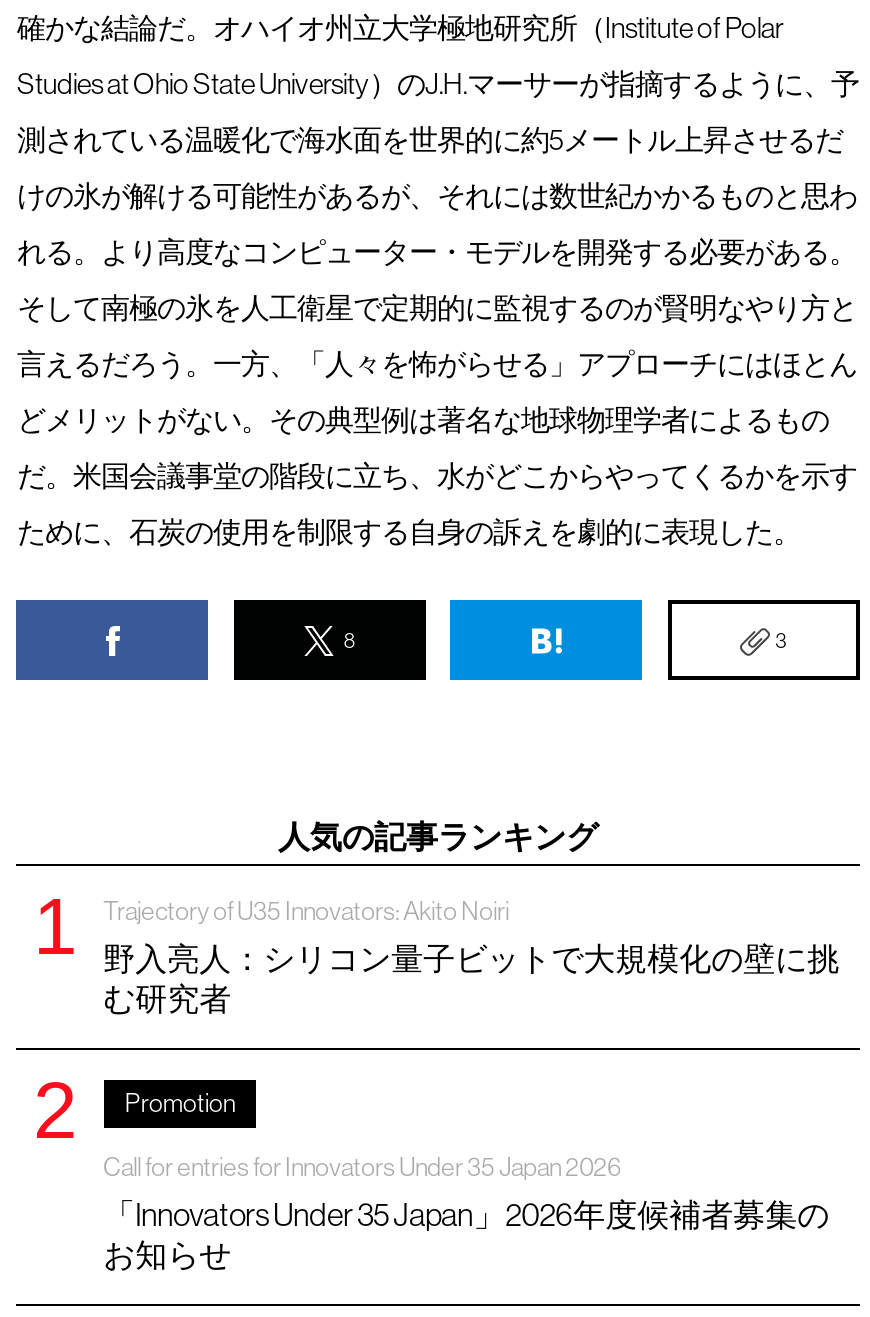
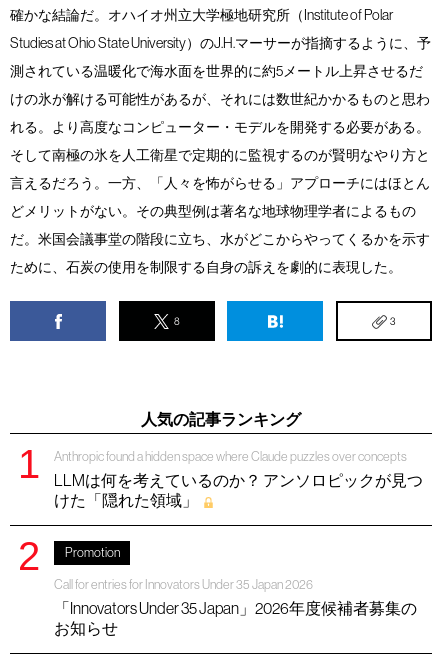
- Trajectory of U35 Innovators: Akito Noiri
- 野入亮人：シリコン量子ビットで大規模化の壁に挑
- む研究者
+ Anthropic found a hidden space where Claude puzzles over concepts
+ LLMは何を考えているのか？ アンソロピックが見つ
+ けた「隠れた領域」
